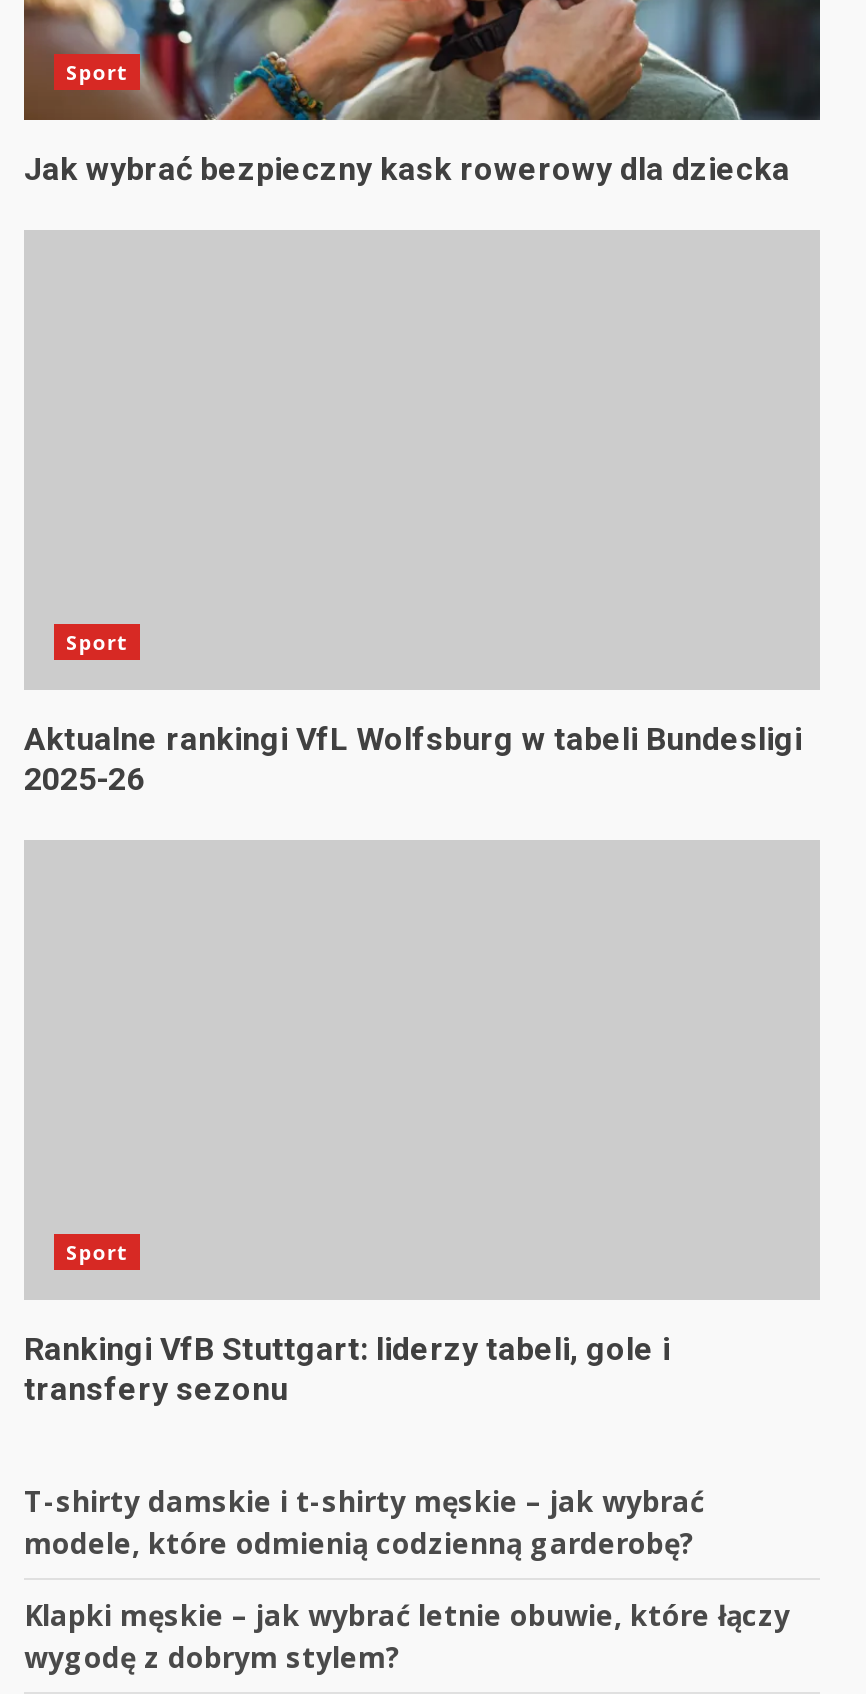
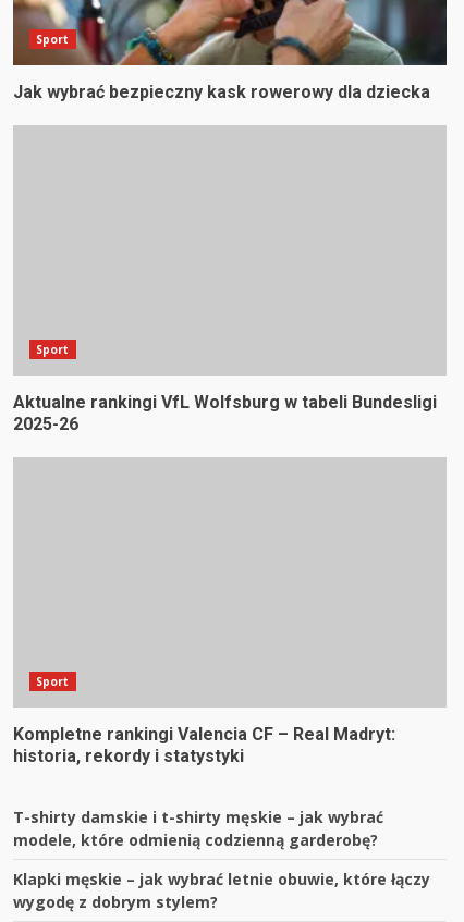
- Rankingi VfB Stuttgart: liderzy tabeli, gole i
- transfery sezonu
+ Kompletne rankingi Valencia CF – Real Madryt:
+ historia, rekordy i statystyki
